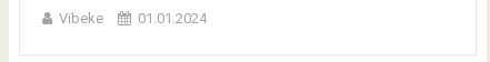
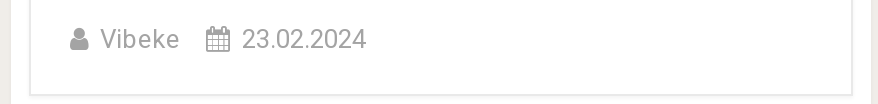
- 01.01.2024
+ 23.02.2024
